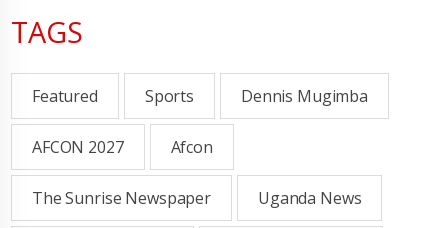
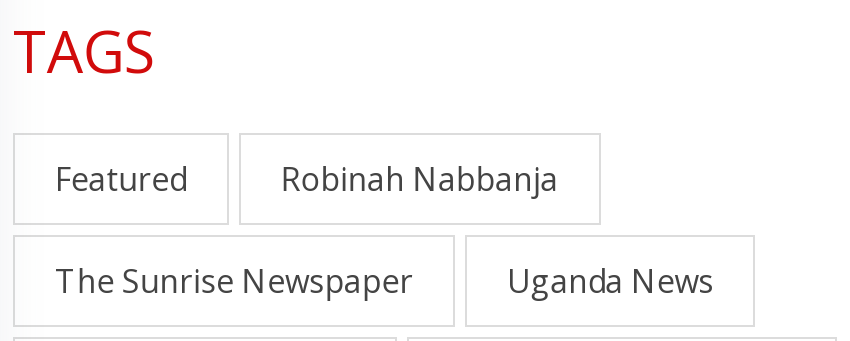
- Sports
- Dennis Mugimba
- AFCON 2027
- Afcon
+ Robinah Nabbanja
